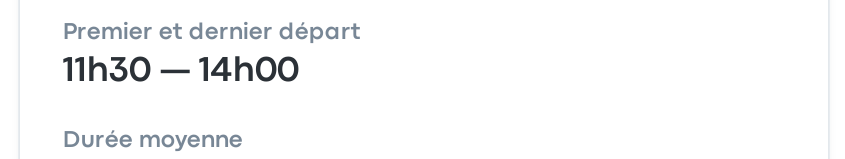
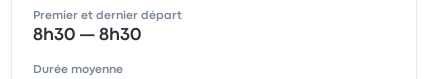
- 11h30 — 14h00
+ 8h30 — 8h30
